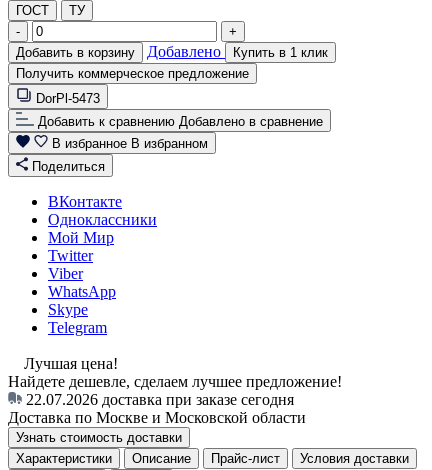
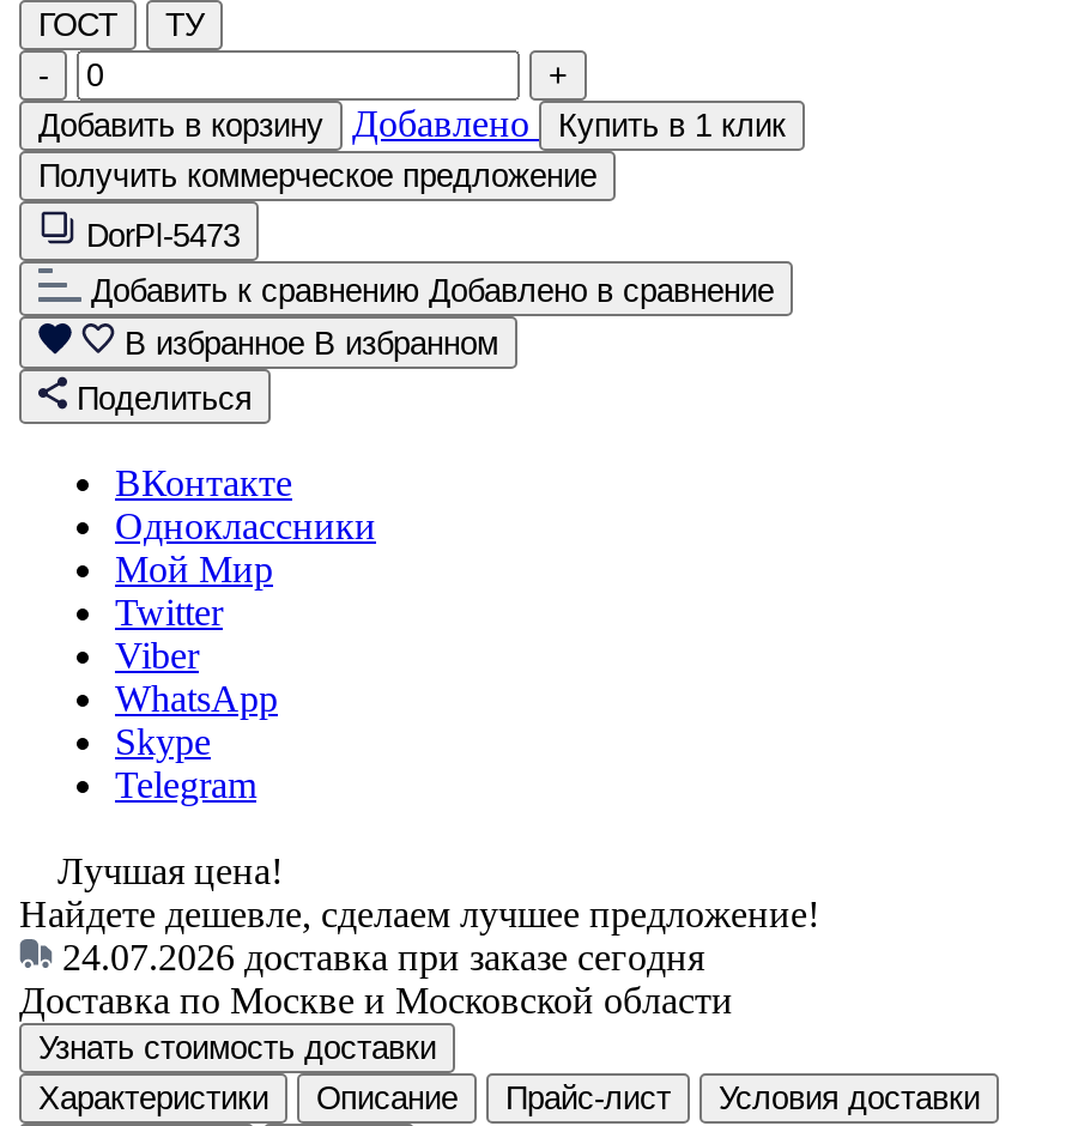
- 22.07.2026 доставка при заказе сегодня
+ 24.07.2026 доставка при заказе сегодня
